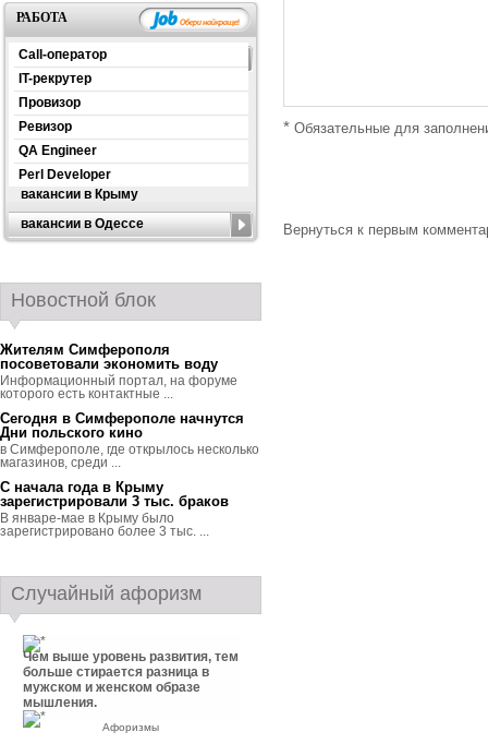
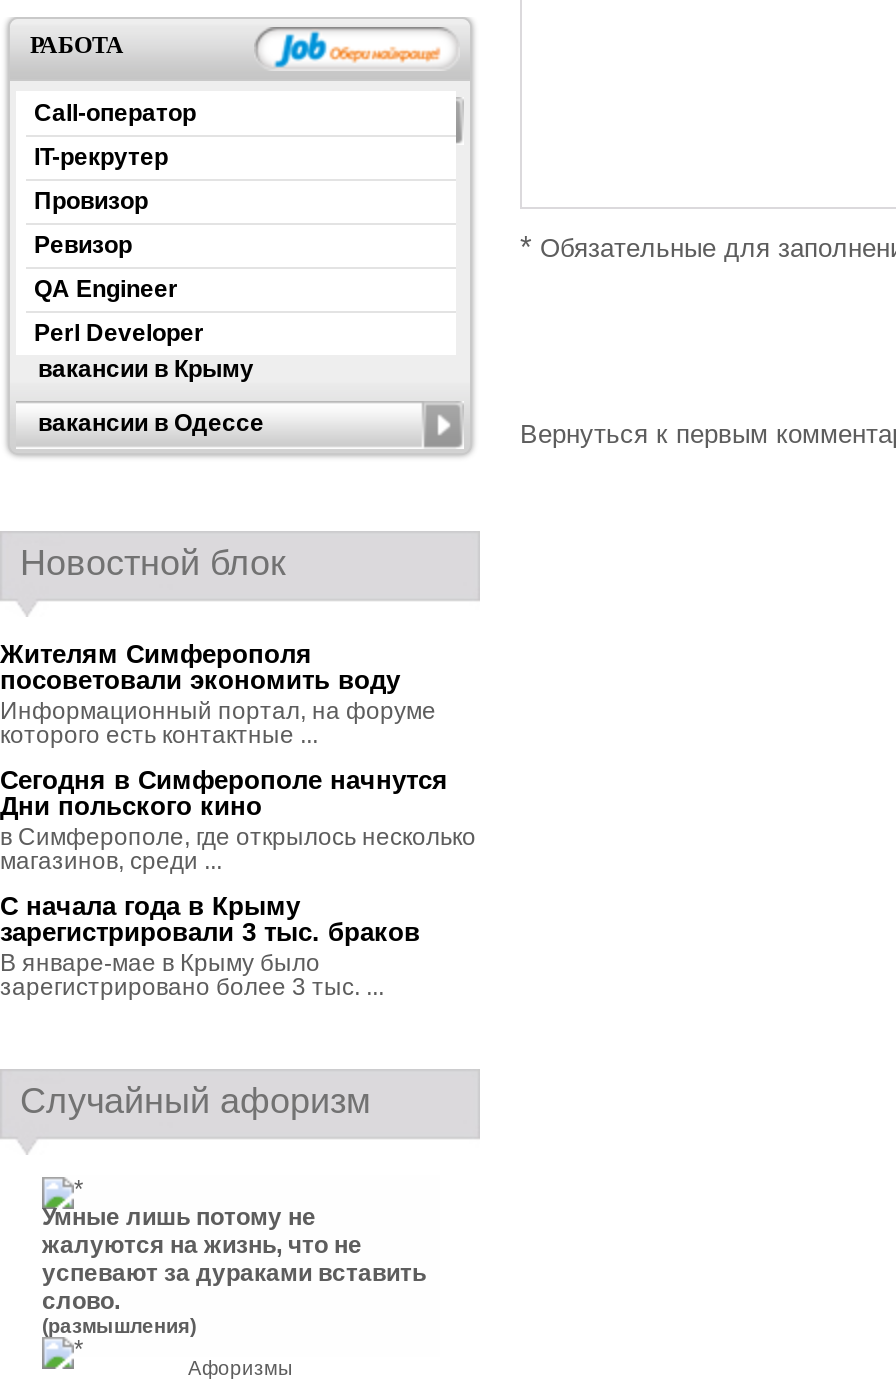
- Чем выше уровень развития, тем
- больше стирается разница в
- мужском и женском образе
- мышления.
+ Умные лишь потому не
+ жалуются на жизнь, что не
+ успевают за дураками вставить
+ слово.
+ (размышления)
